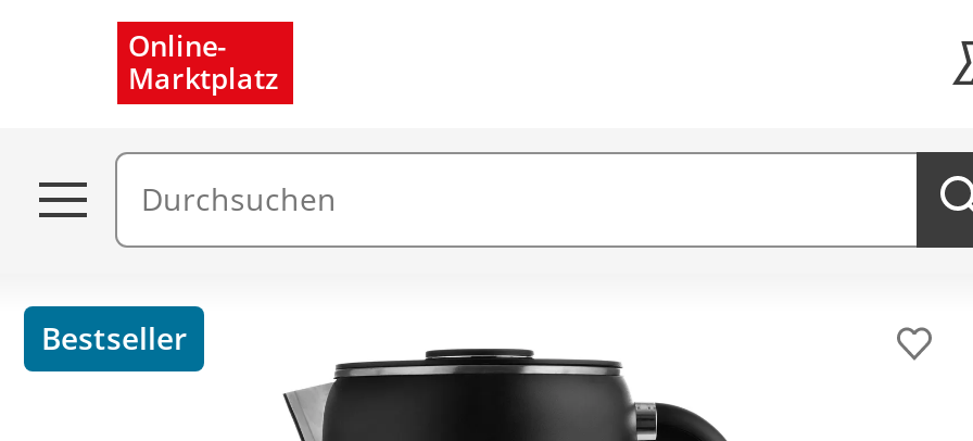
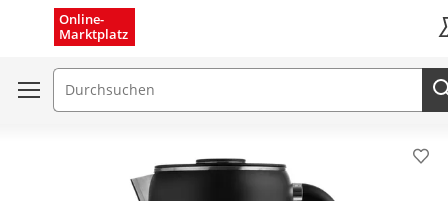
- Bestseller
